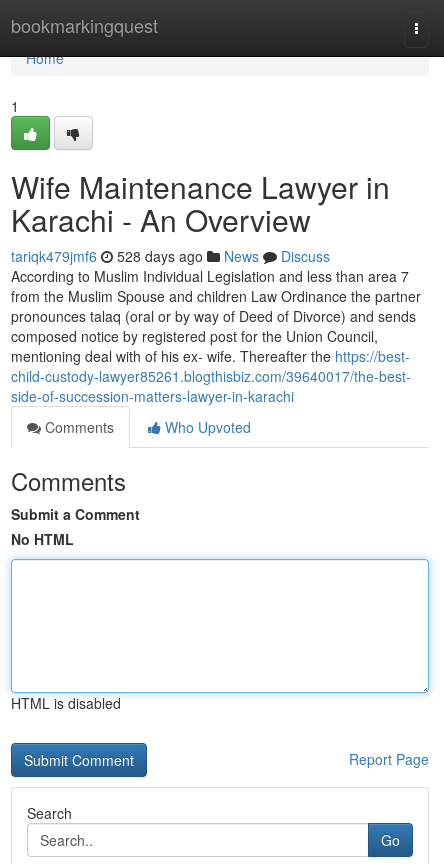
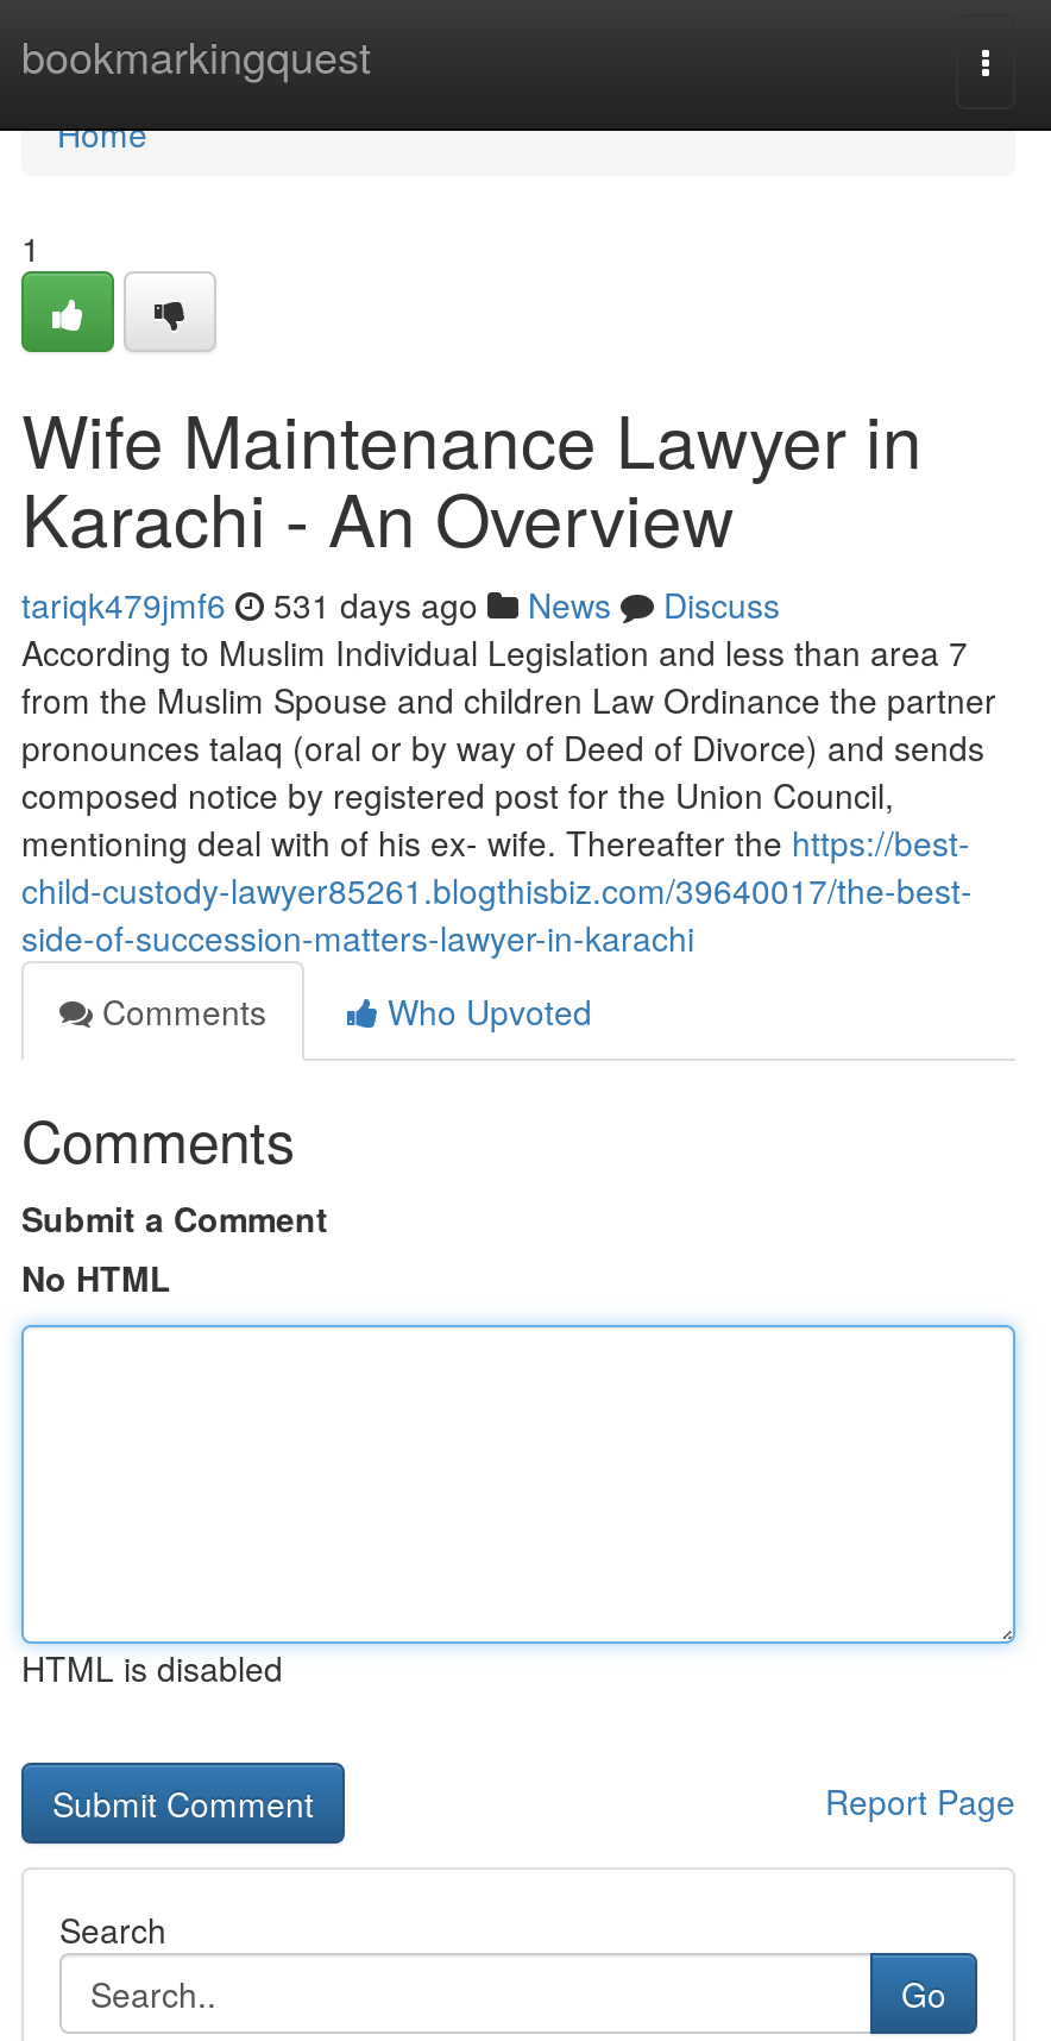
- tariqk479jmf6 528 days ago News Discuss
+ tariqk479jmf6 531 days ago News Discuss
